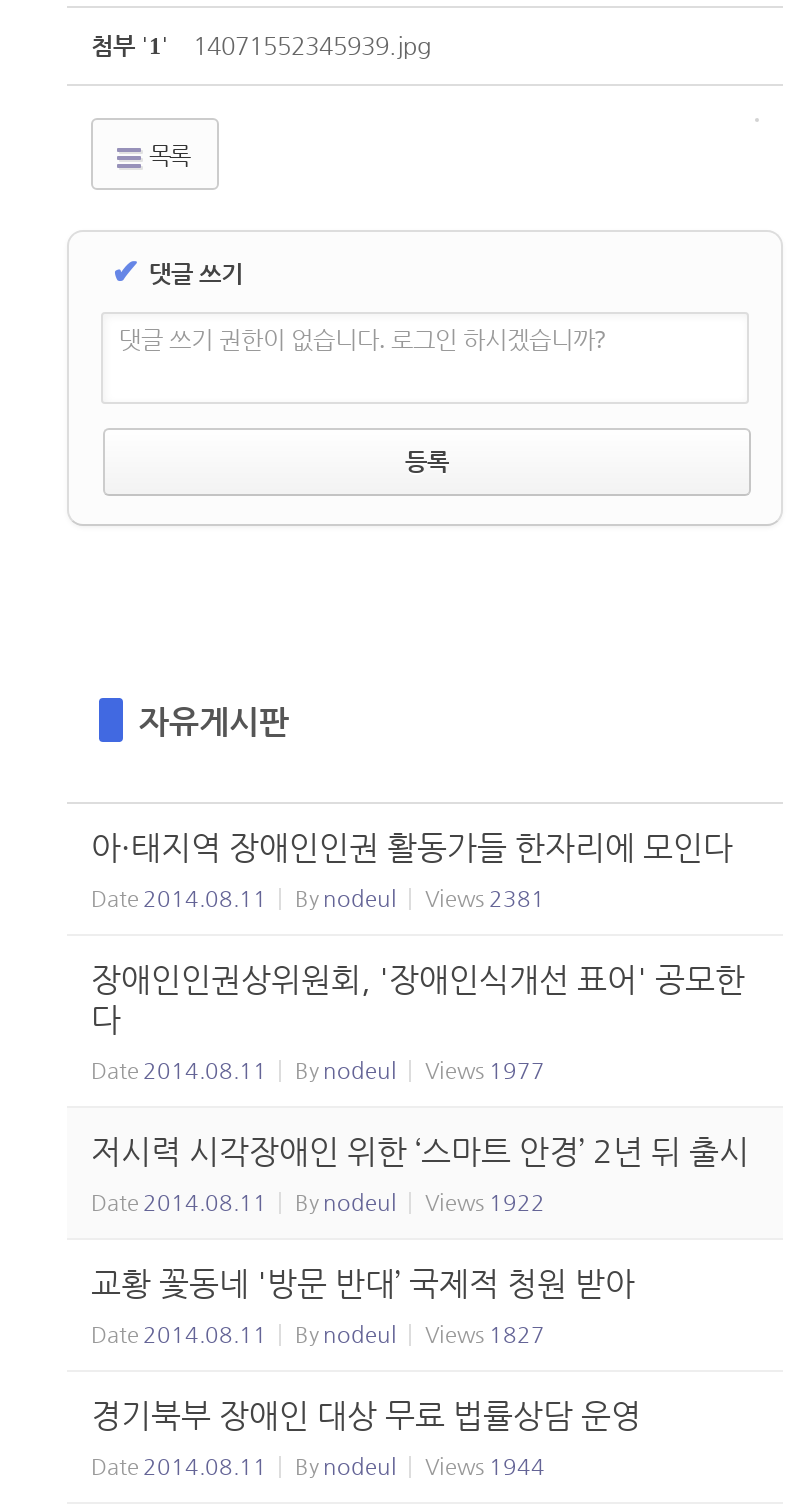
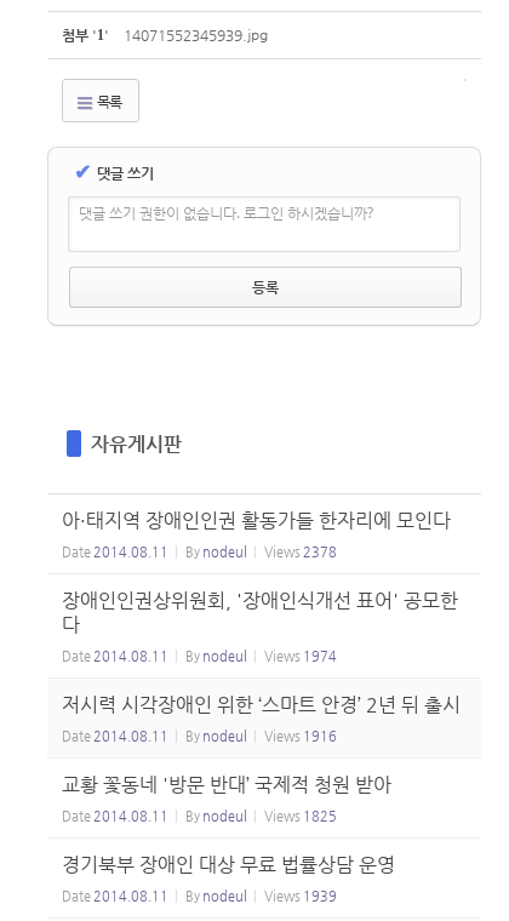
- Date 2014.08.11 By nodeul Views 2381
+ Date 2014.08.11 By nodeul Views 2378

- Date 2014.08.11 By nodeul Views 1977
+ Date 2014.08.11 By nodeul Views 1974

- Date 2014.08.11 By nodeul Views 1922
+ Date 2014.08.11 By nodeul Views 1916

- Date 2014.08.11 By nodeul Views 1827
+ Date 2014.08.11 By nodeul Views 1825

- Date 2014.08.11 By nodeul Views 1944
+ Date 2014.08.11 By nodeul Views 1939
